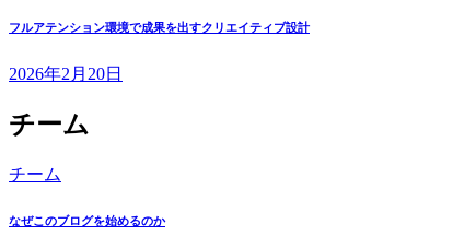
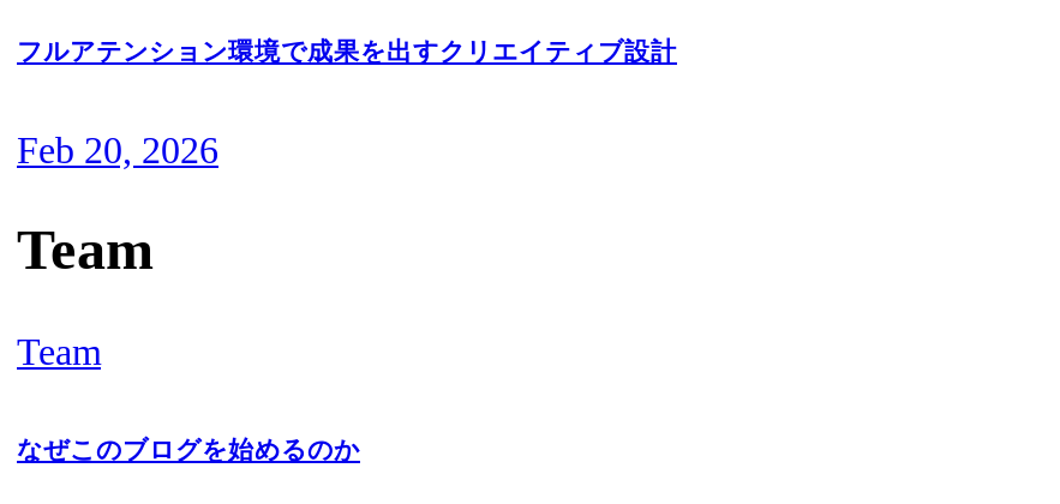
- 2026年2月20日
+ Feb 20, 2026

- チーム
+ Team

- チーム
+ Team
